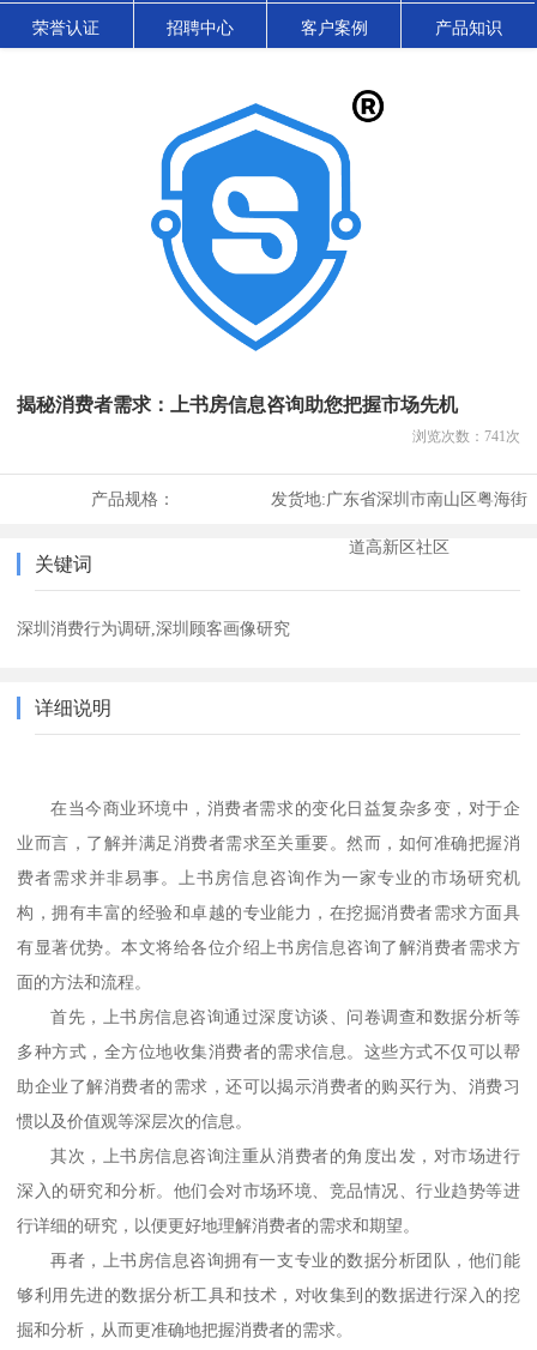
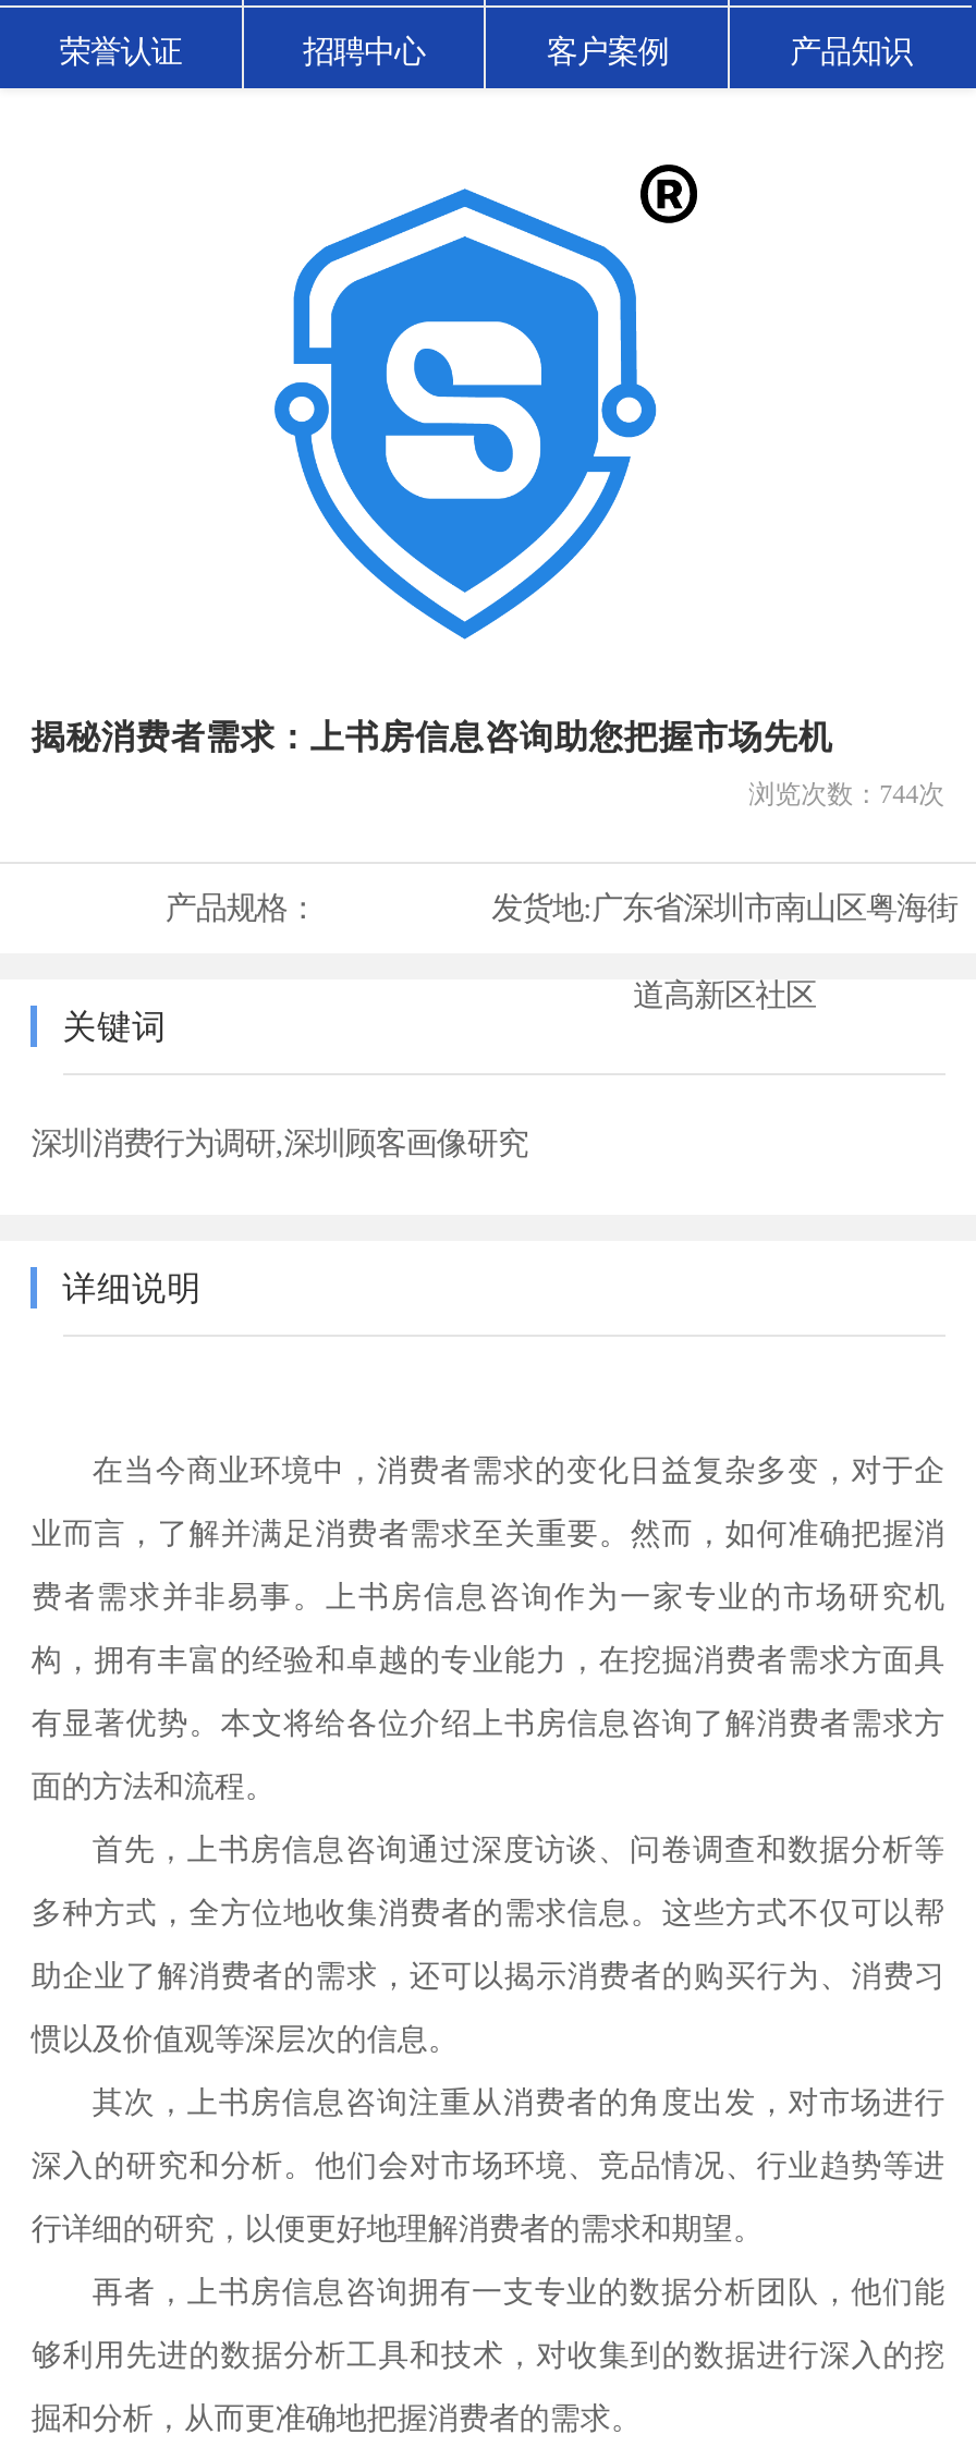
- 浏览次数：741次
+ 浏览次数：744次
